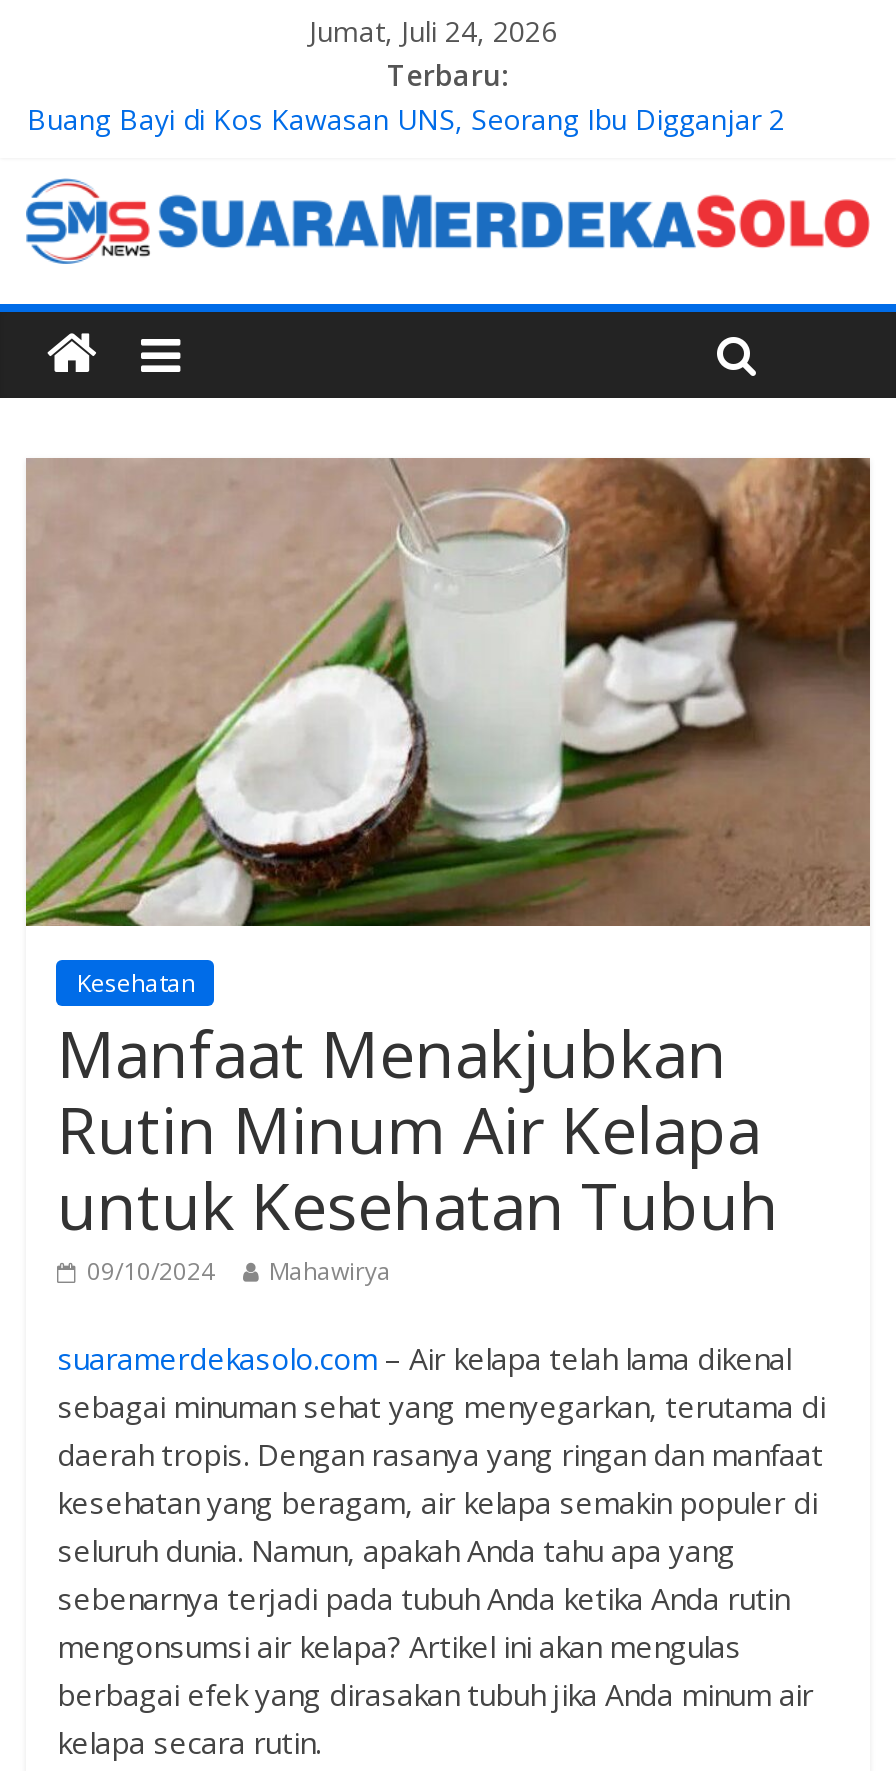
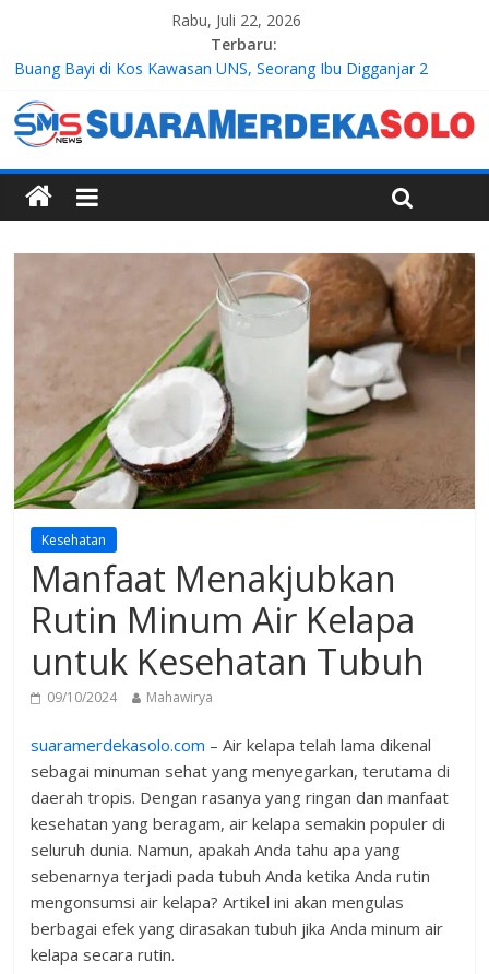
- Jumat, Juli 24, 2026
+ Rabu, Juli 22, 2026
